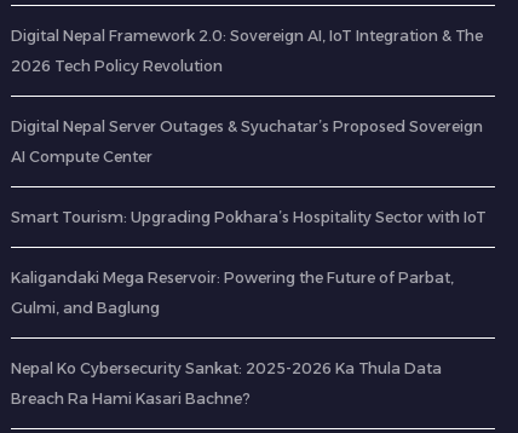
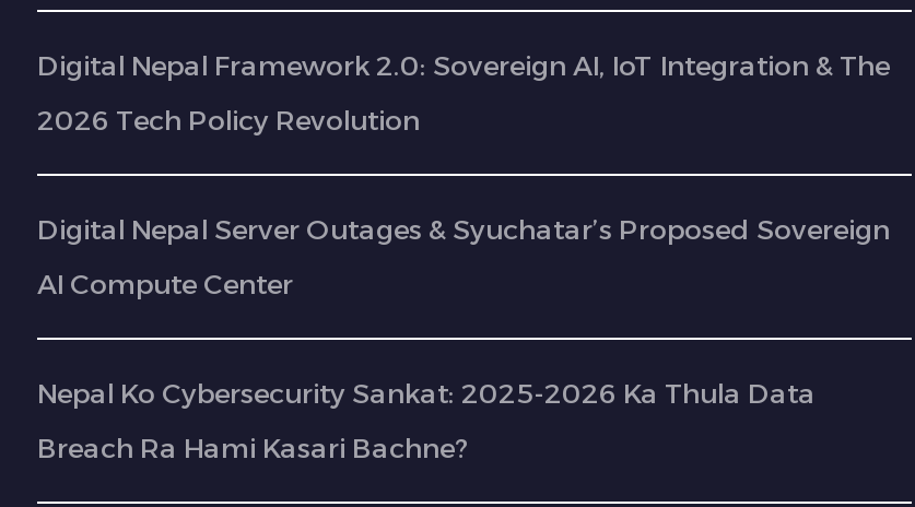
- Smart Tourism: Upgrading Pokhara’s Hospitality Sector with IoT
- Kaligandaki Mega Reservoir: Powering the Future of Parbat,
- Gulmi, and Baglung
